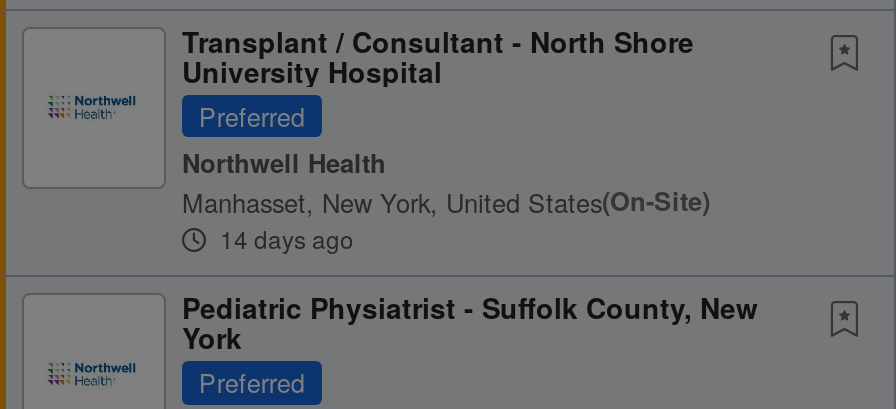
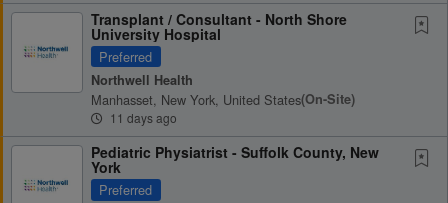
- 14 days ago
+ 11 days ago
